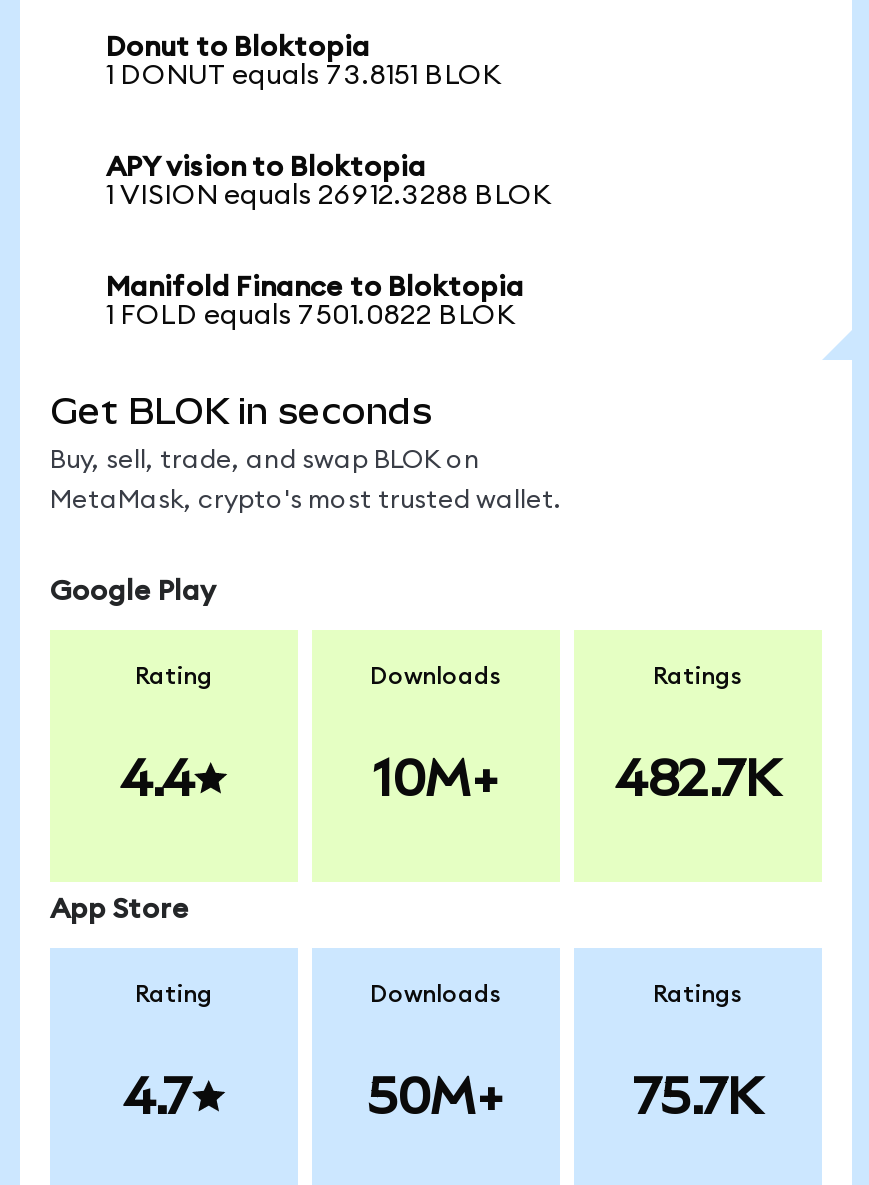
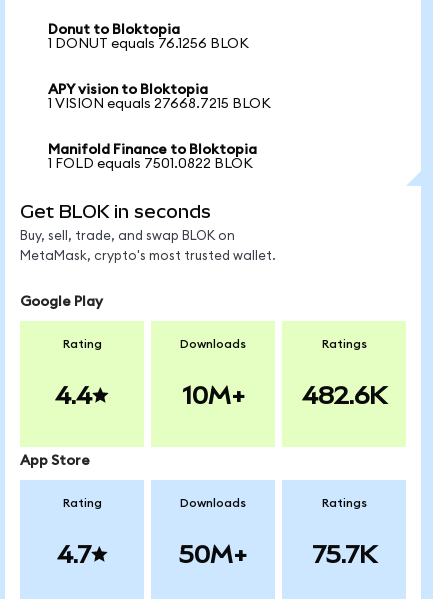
- 1 DONUT equals 73.8151 BLOK
+ 1 DONUT equals 76.1256 BLOK

- 1 VISION equals 26912.3288 BLOK
+ 1 VISION equals 27668.7215 BLOK

- 482.7K
+ 482.6K
